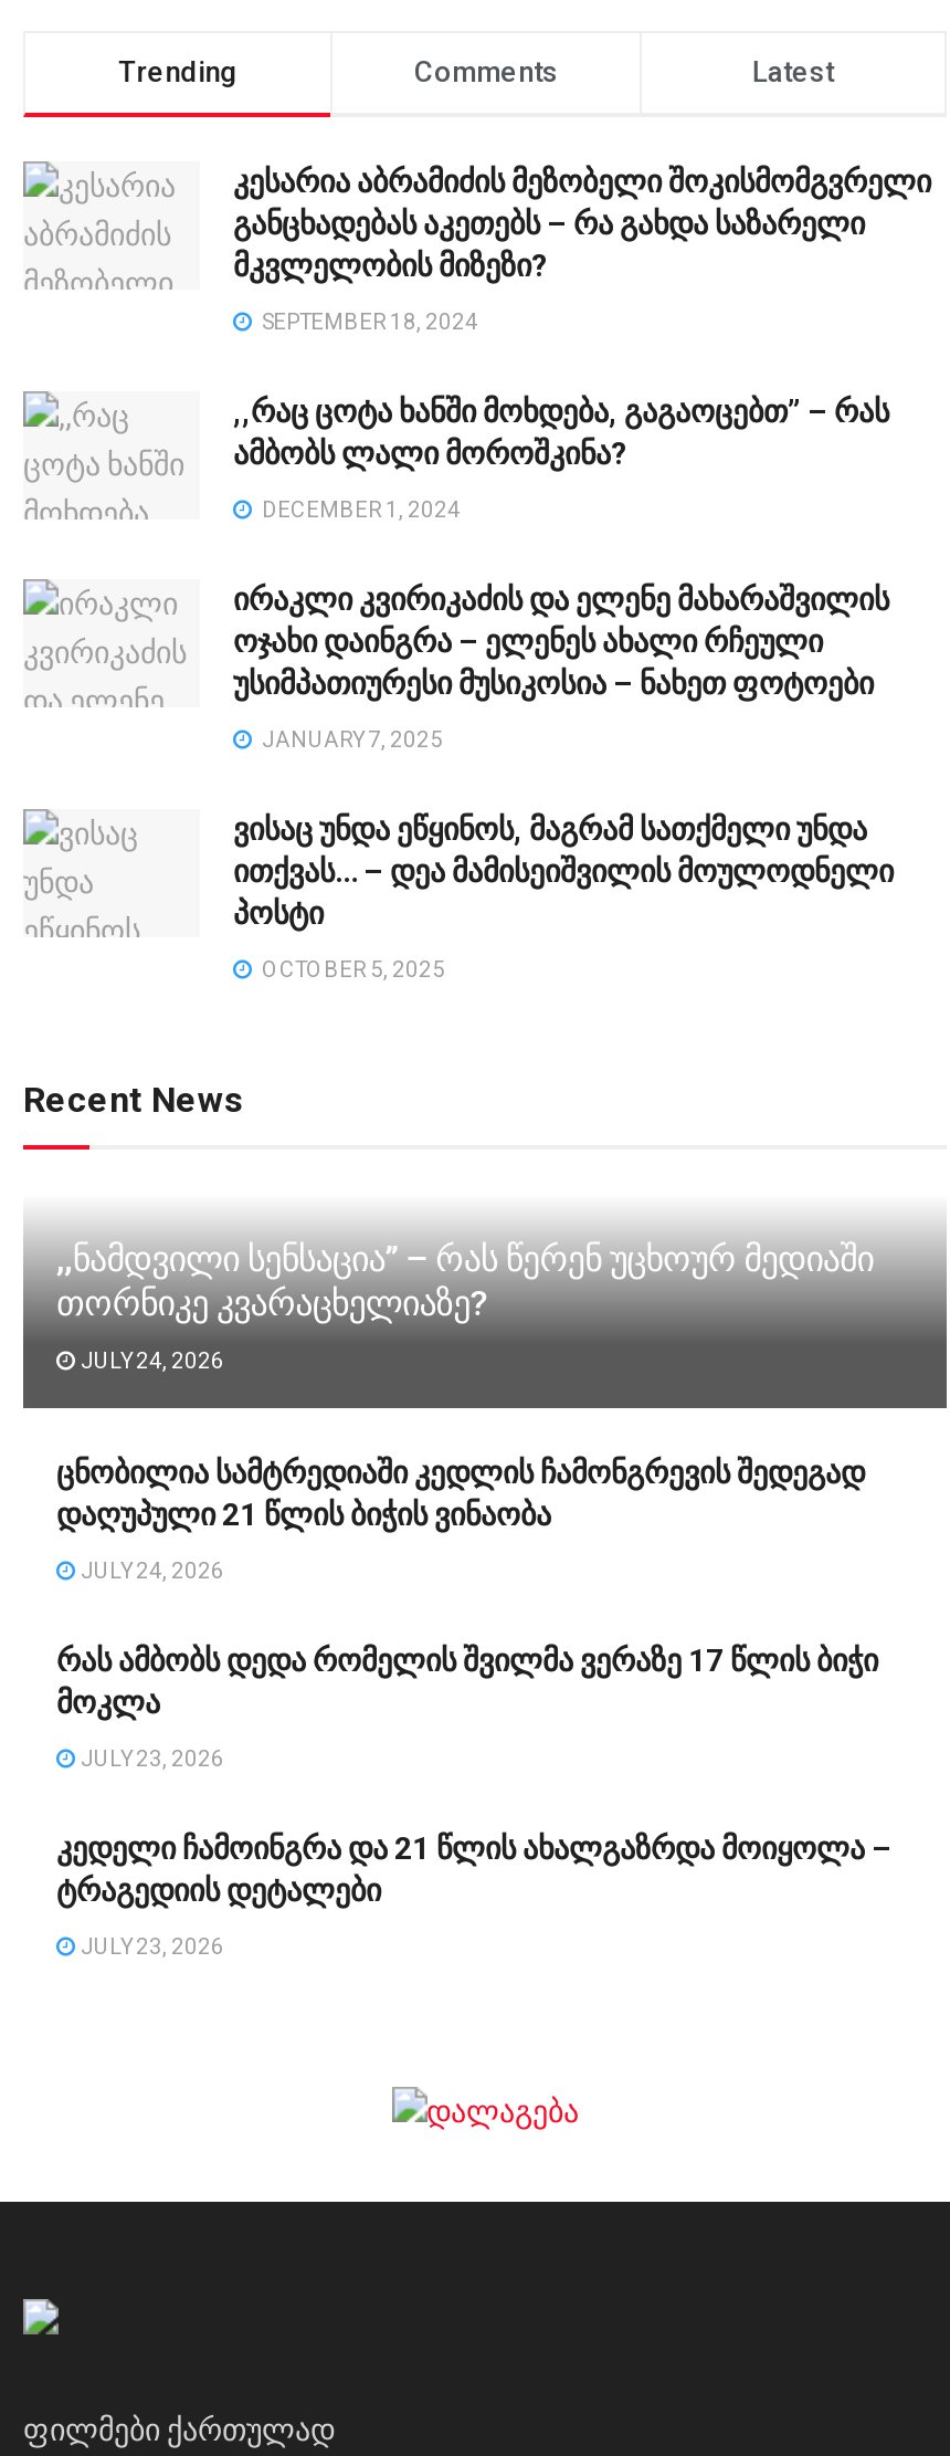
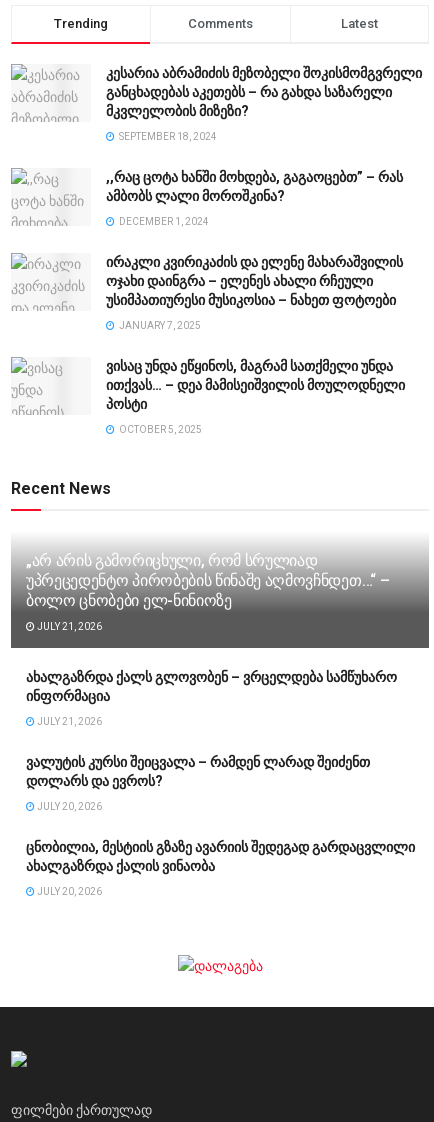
- ,,ნამდვილი სენსაცია” – რას წერენ უცხოურ მედიაში
- თორნიკე კვარაცხელიაზე?
+ „არ არის გამორიცხული, რომ სრულიად
+ უპრეცედენტო პირობების წინაშე აღმოვჩნდეთ…“ –
+ ბოლო ცნობები ელ-ნინიოზე

- JULY 24, 2026
+ JULY 21, 2026

- ცნობილია სამტრედიაში კედლის ჩამონგრევის შედეგად
- დაღუპული 21 წლის ბიჭის ვინაობა
+ ახალგაზრდა ქალს გლოვობენ – ვრცელდება სამწუხარო
+ ინფორმაცია

- JULY 24, 2026
+ JULY 21, 2026

- რას ამბობს დედა რომელის შვილმა ვერაზე 17 წლის ბიჭი
- მოკლა
+ ვალუტის კურსი შეიცვალა – რამდენ ლარად შეიძენთ
+ დოლარს და ევროს?

- JULY 23, 2026
+ JULY 20, 2026

- კედელი ჩამოინგრა და 21 წლის ახალგაზრდა მოიყოლა –
- ტრაგედიის დეტალები
+ ცნობილია, მესტიის გზაზე ავარიის შედეგად გარდაცვლილი
+ ახალგაზრდა ქალის ვინაობა

- JULY 23, 2026
+ JULY 20, 2026
